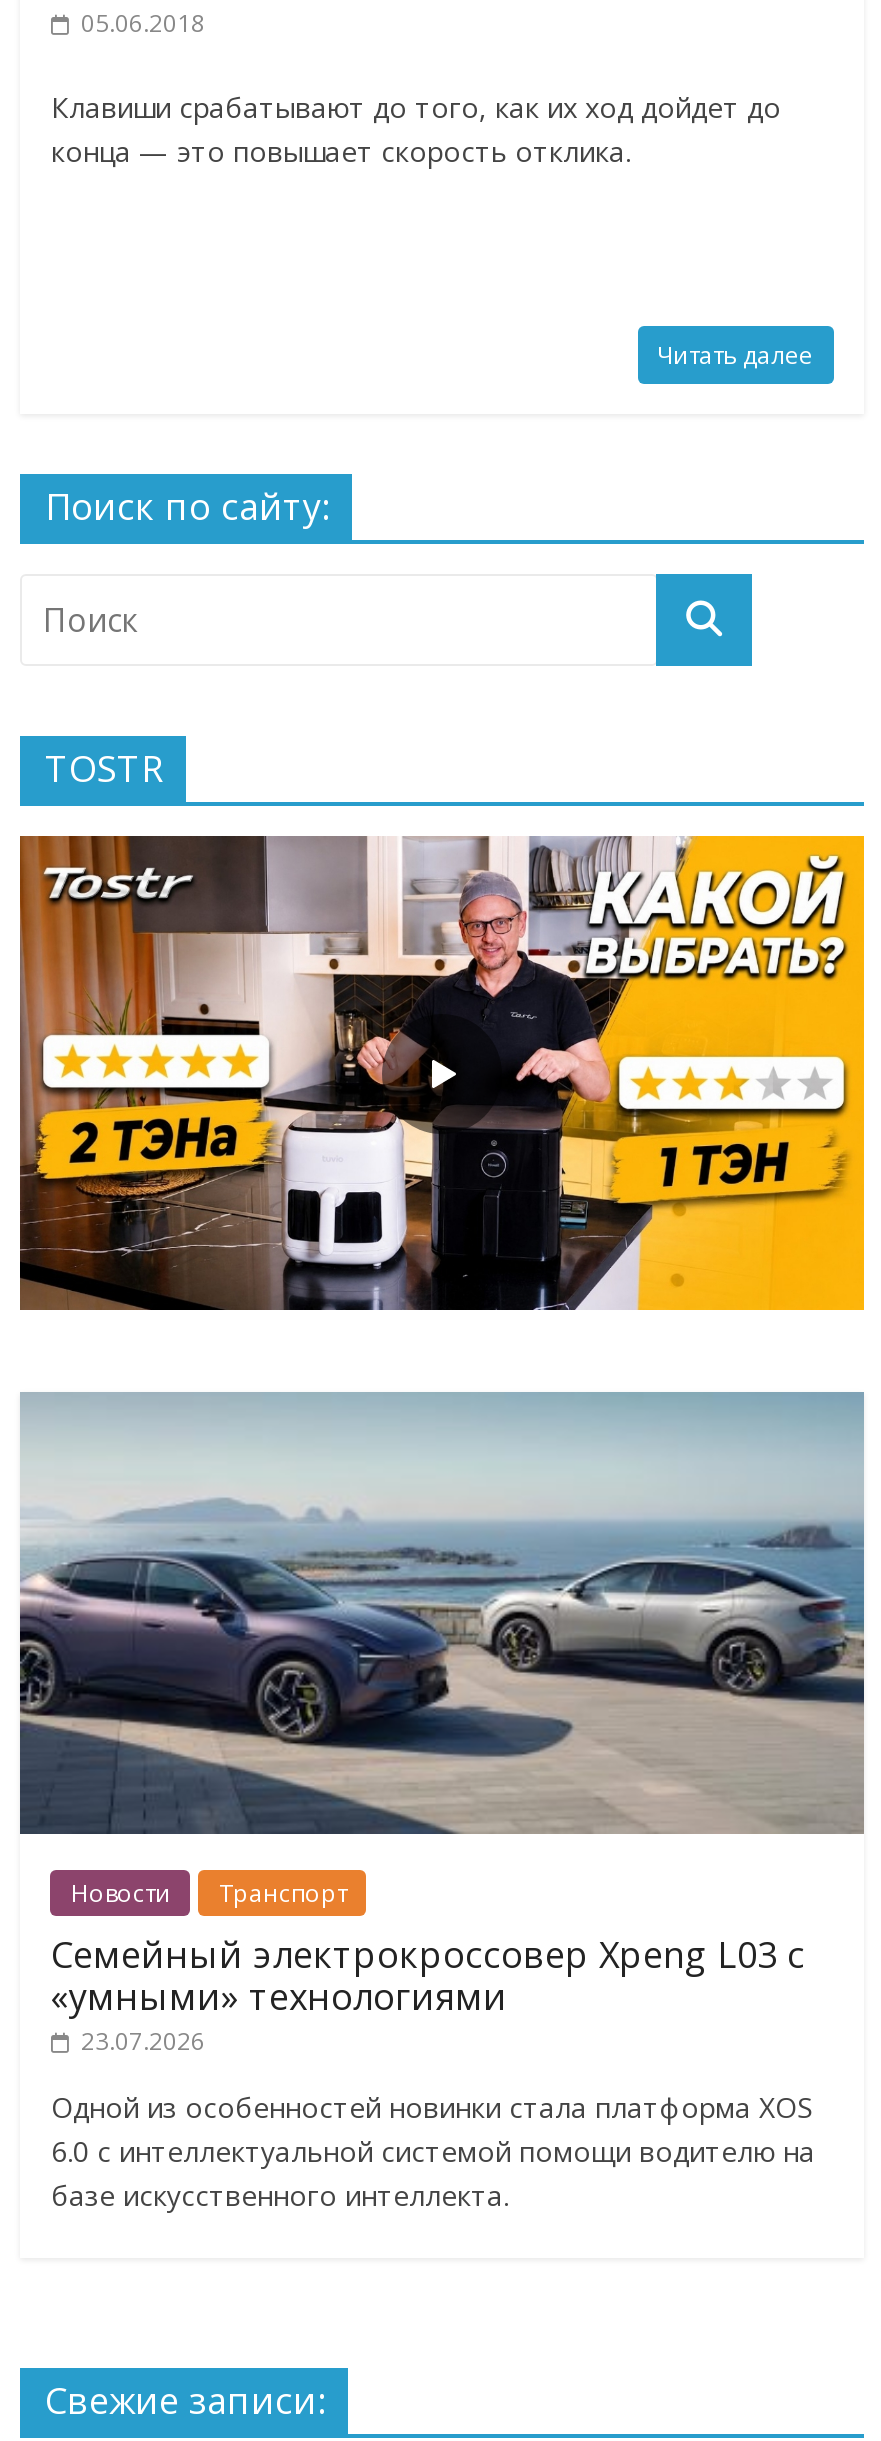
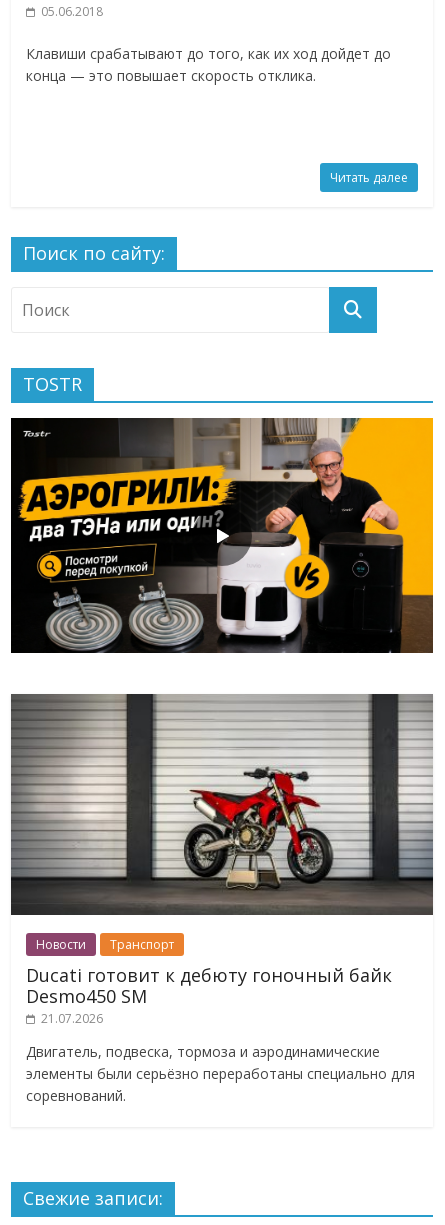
- [image]
+ [image]

- [image]
+ [image]

- Семейный электрокроссовер Xpeng L03 с
- «умными» технологиями
- 23.07.2026
+ Ducati готовит к дебюту гоночный байк
+ Desmo450 SM
+ 21.07.2026

- Одной из особенностей новинки стала платформа XOS
- 6.0 с интеллектуальной системой помощи водителю на
- базе искусственного интеллекта.
+ Двигатель, подвеска, тормоза и аэродинамические
+ элементы были серьёзно переработаны специально для
+ соревнований.
